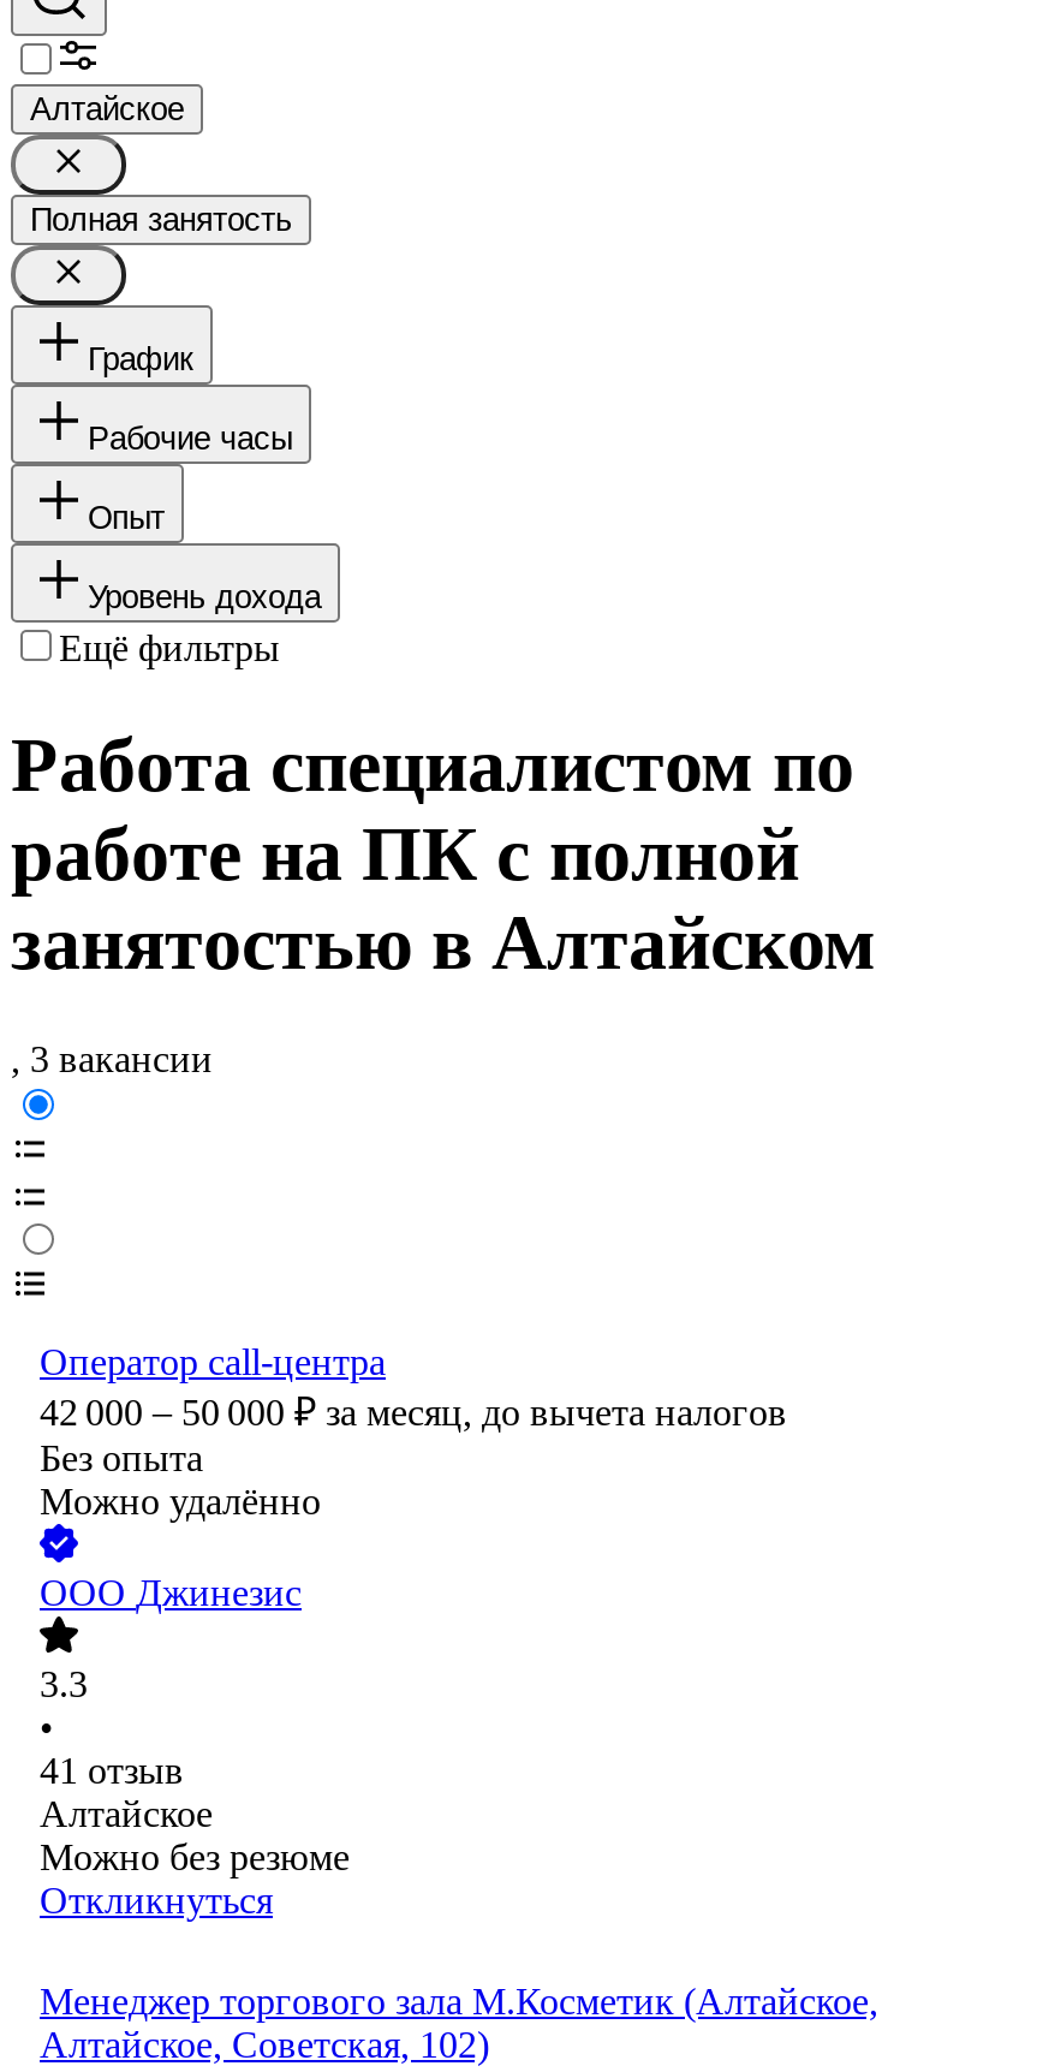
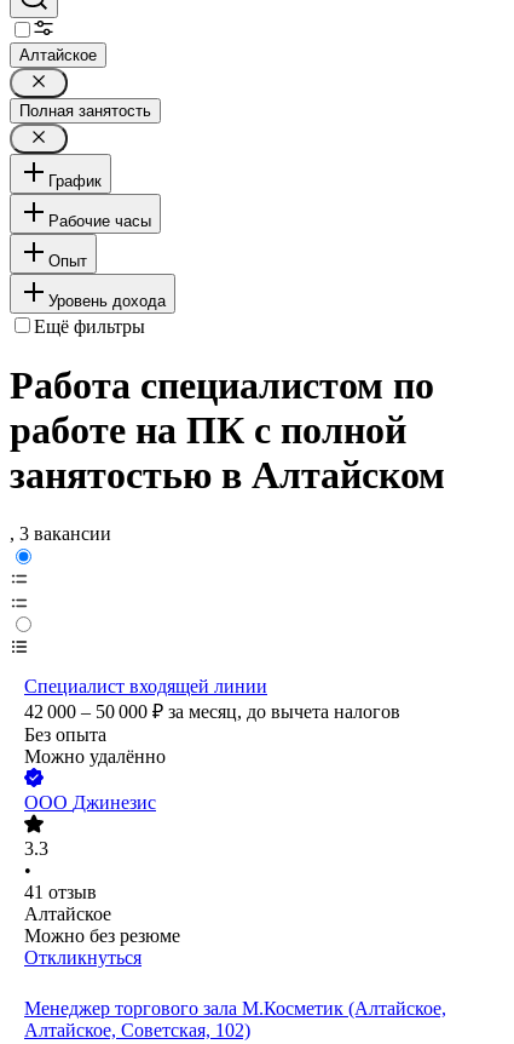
- Оператор call-центра
+ Специалист входящей линии
